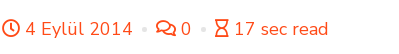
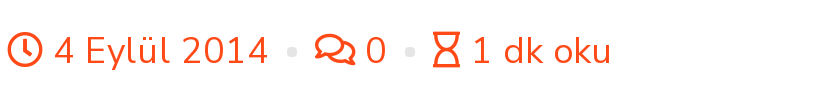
- 4 Eylül 2014 0 17 sec read
+ 4 Eylül 2014 0 1 dk oku
